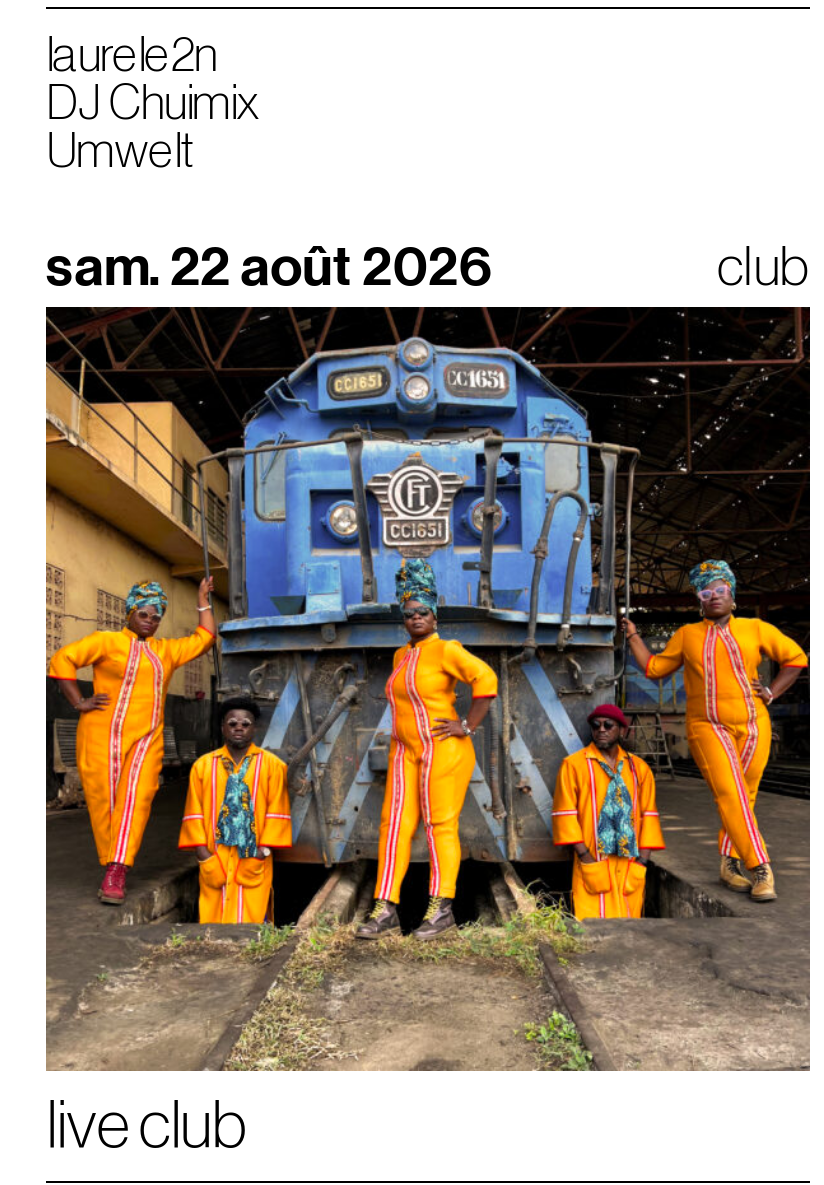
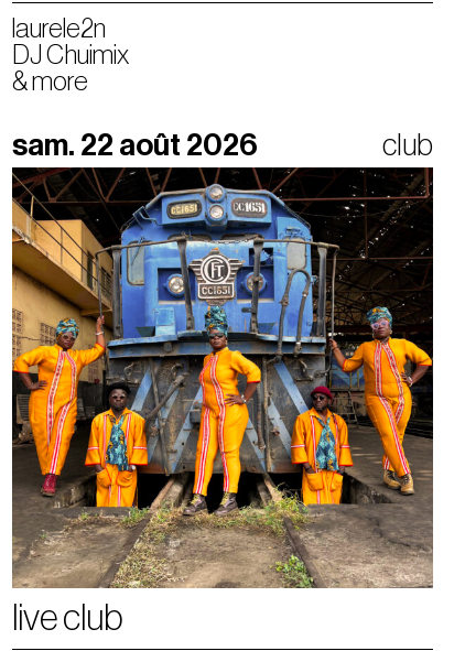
- Umwelt
+ & more
